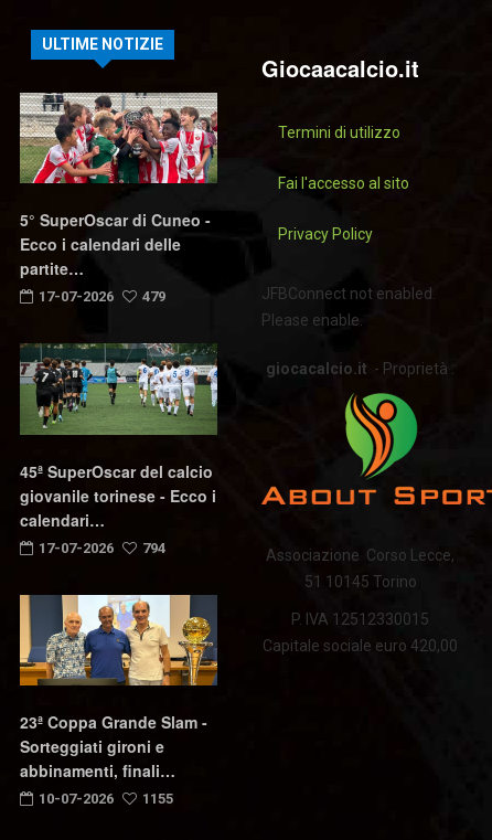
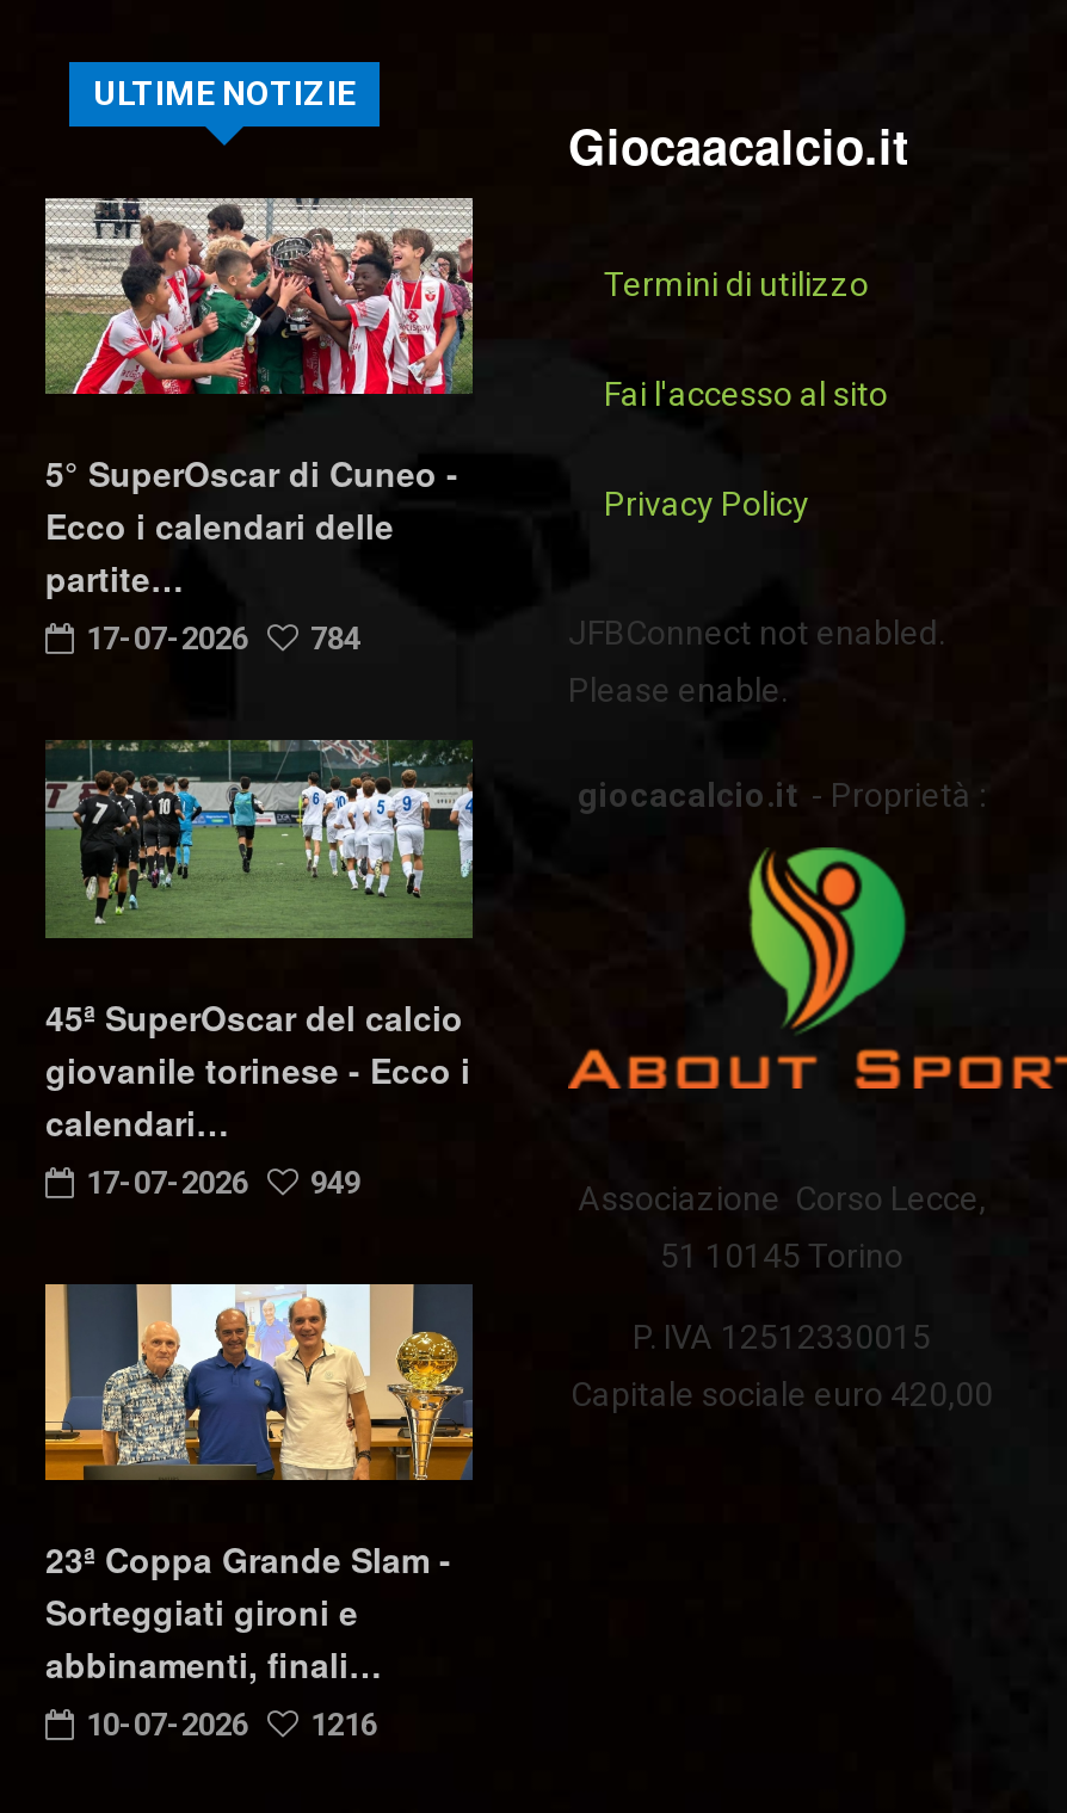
- 17-07-2026 479
+ 17-07-2026 784

- 17-07-2026 794
+ 17-07-2026 949

- 10-07-2026 1155
+ 10-07-2026 1216
